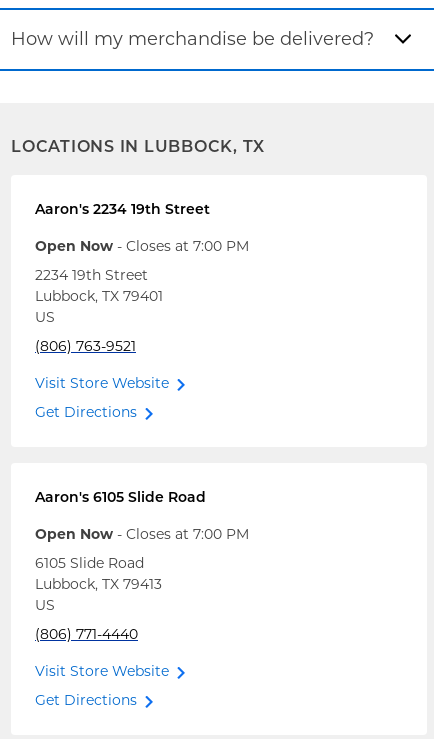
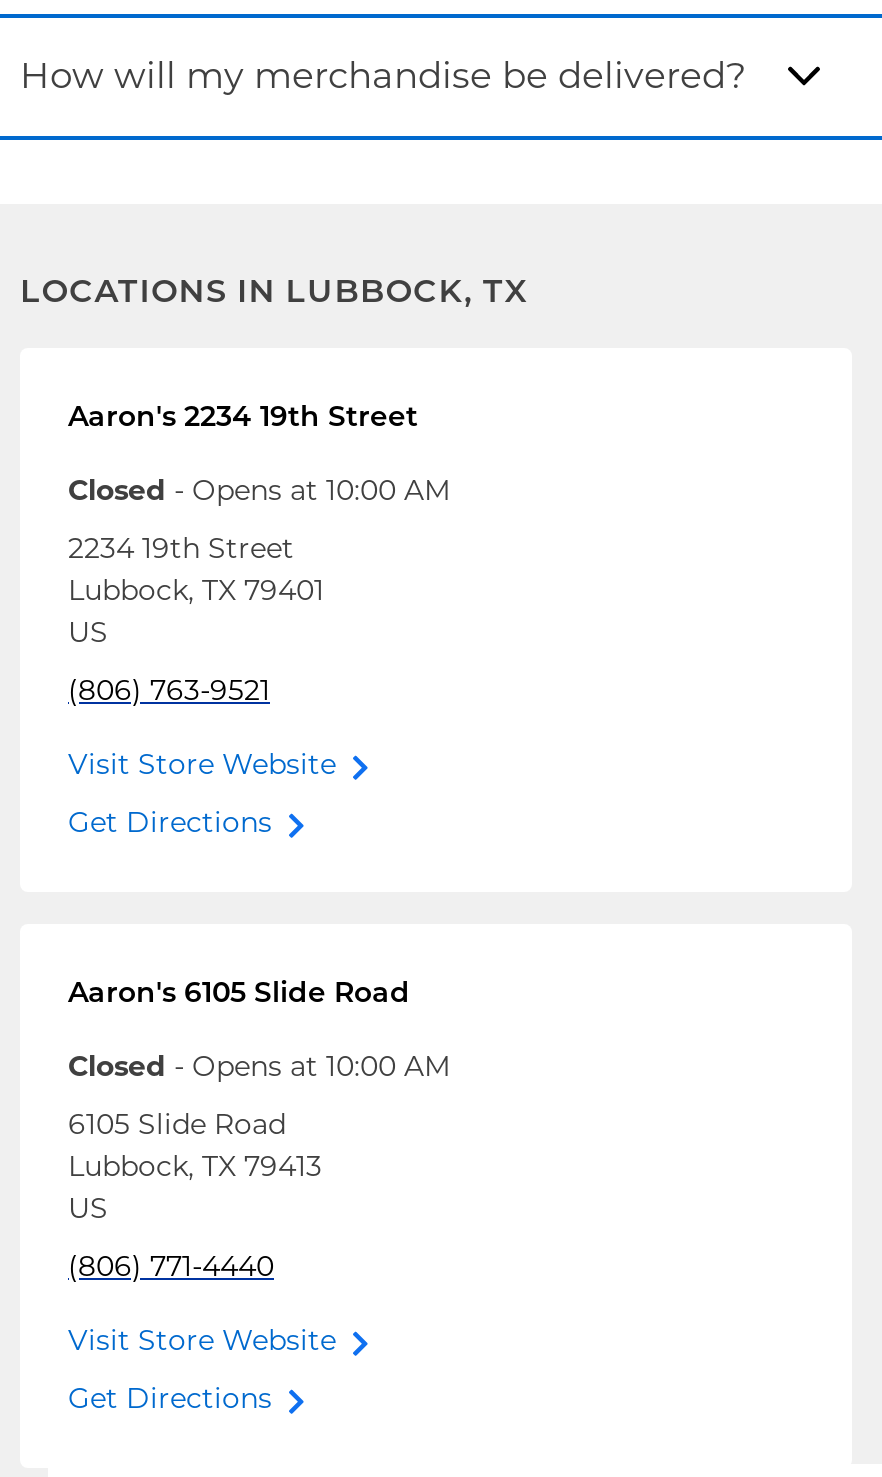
- Open Now - Closes at 7:00 PM
+ Closed - Opens at 10:00 AM

- Open Now - Closes at 7:00 PM
+ Closed - Opens at 10:00 AM
